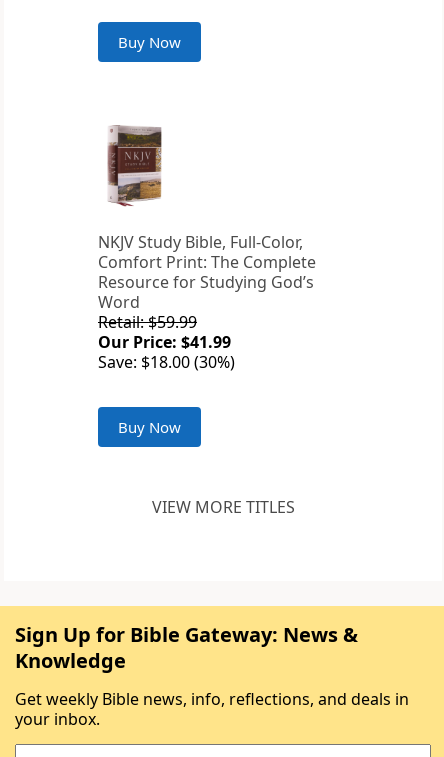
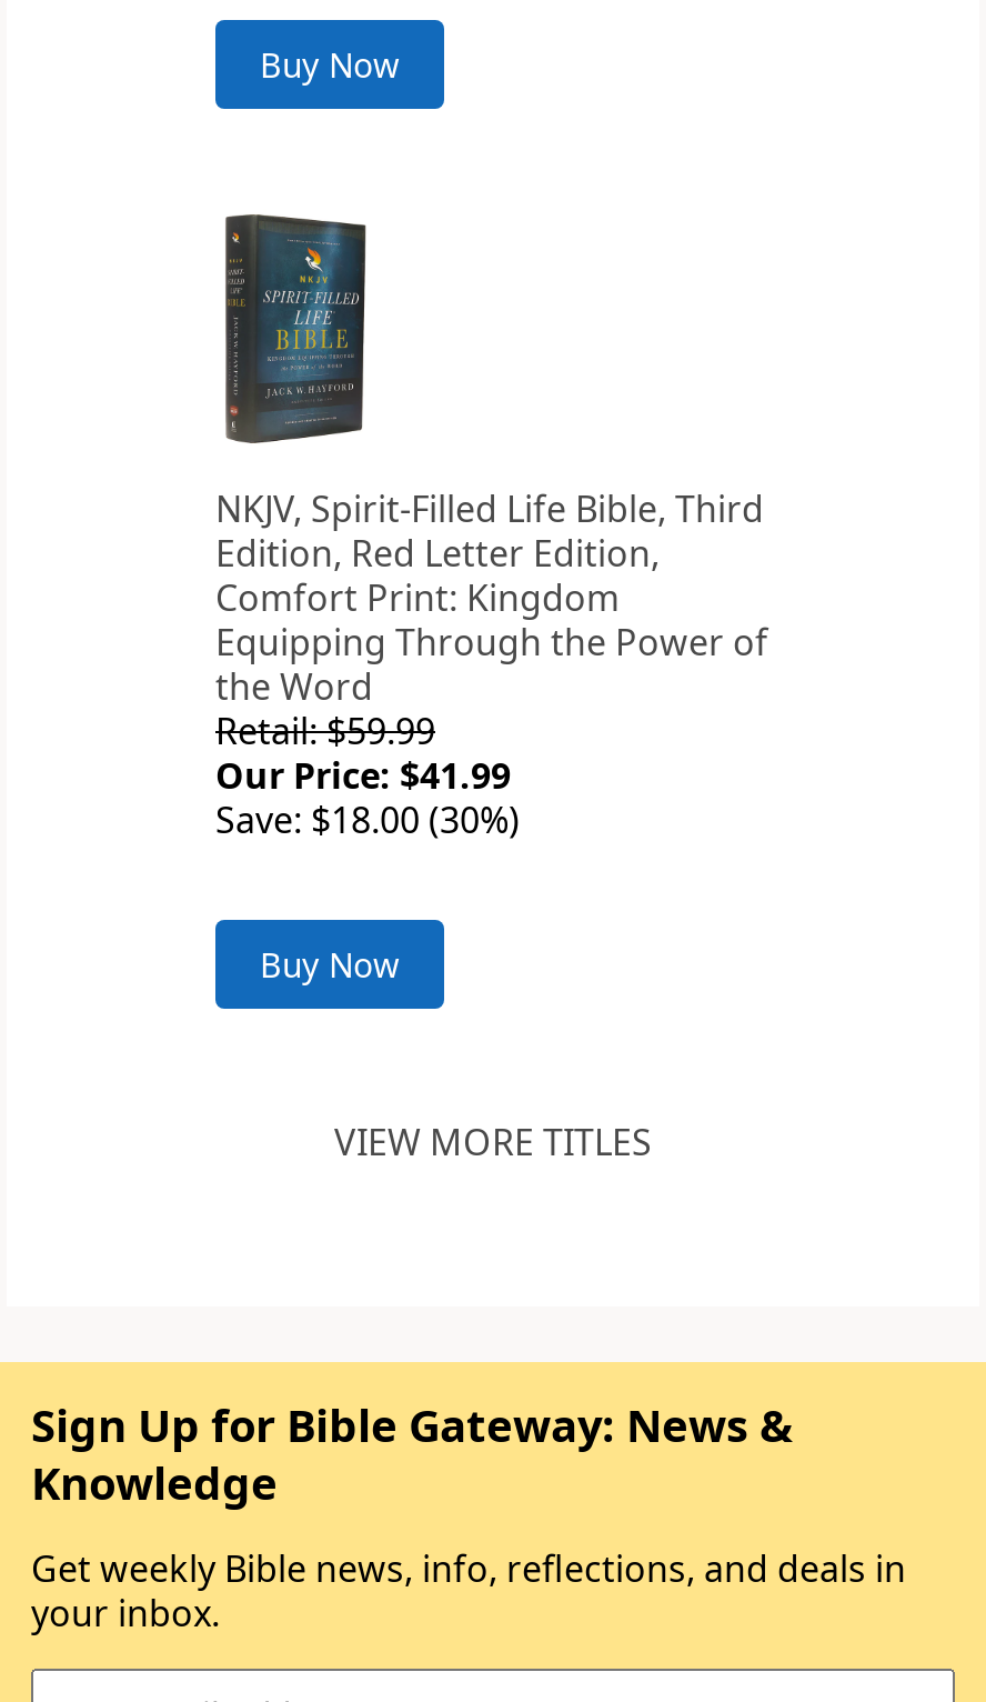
- [image]
- NKJV Study Bible, Full-Color,
- Comfort Print: The Complete
- Resource for Studying God’s
- Word
+ [image]
+ NKJV, Spirit-Filled Life Bible, Third
+ Edition, Red Letter Edition,
+ Comfort Print: Kingdom
+ Equipping Through the Power of
+ the Word
